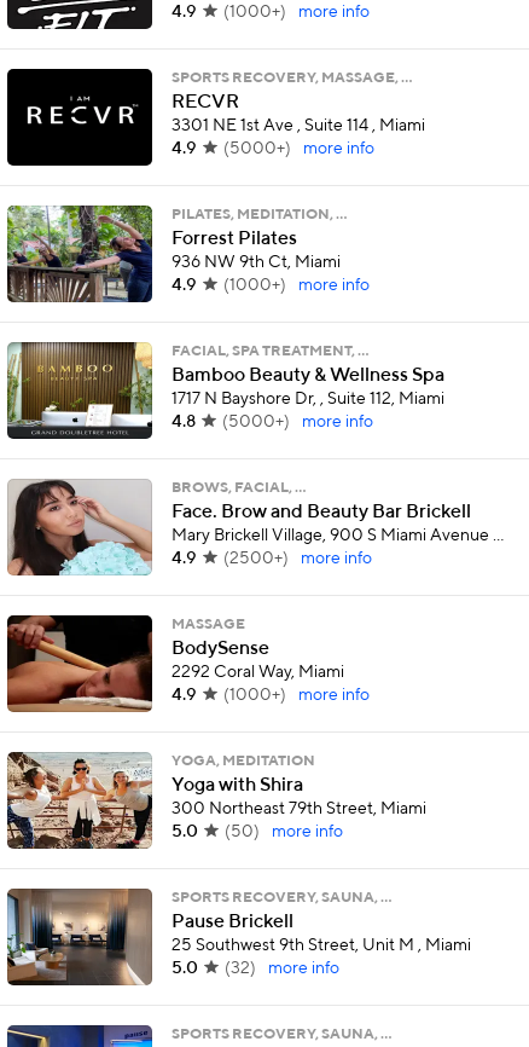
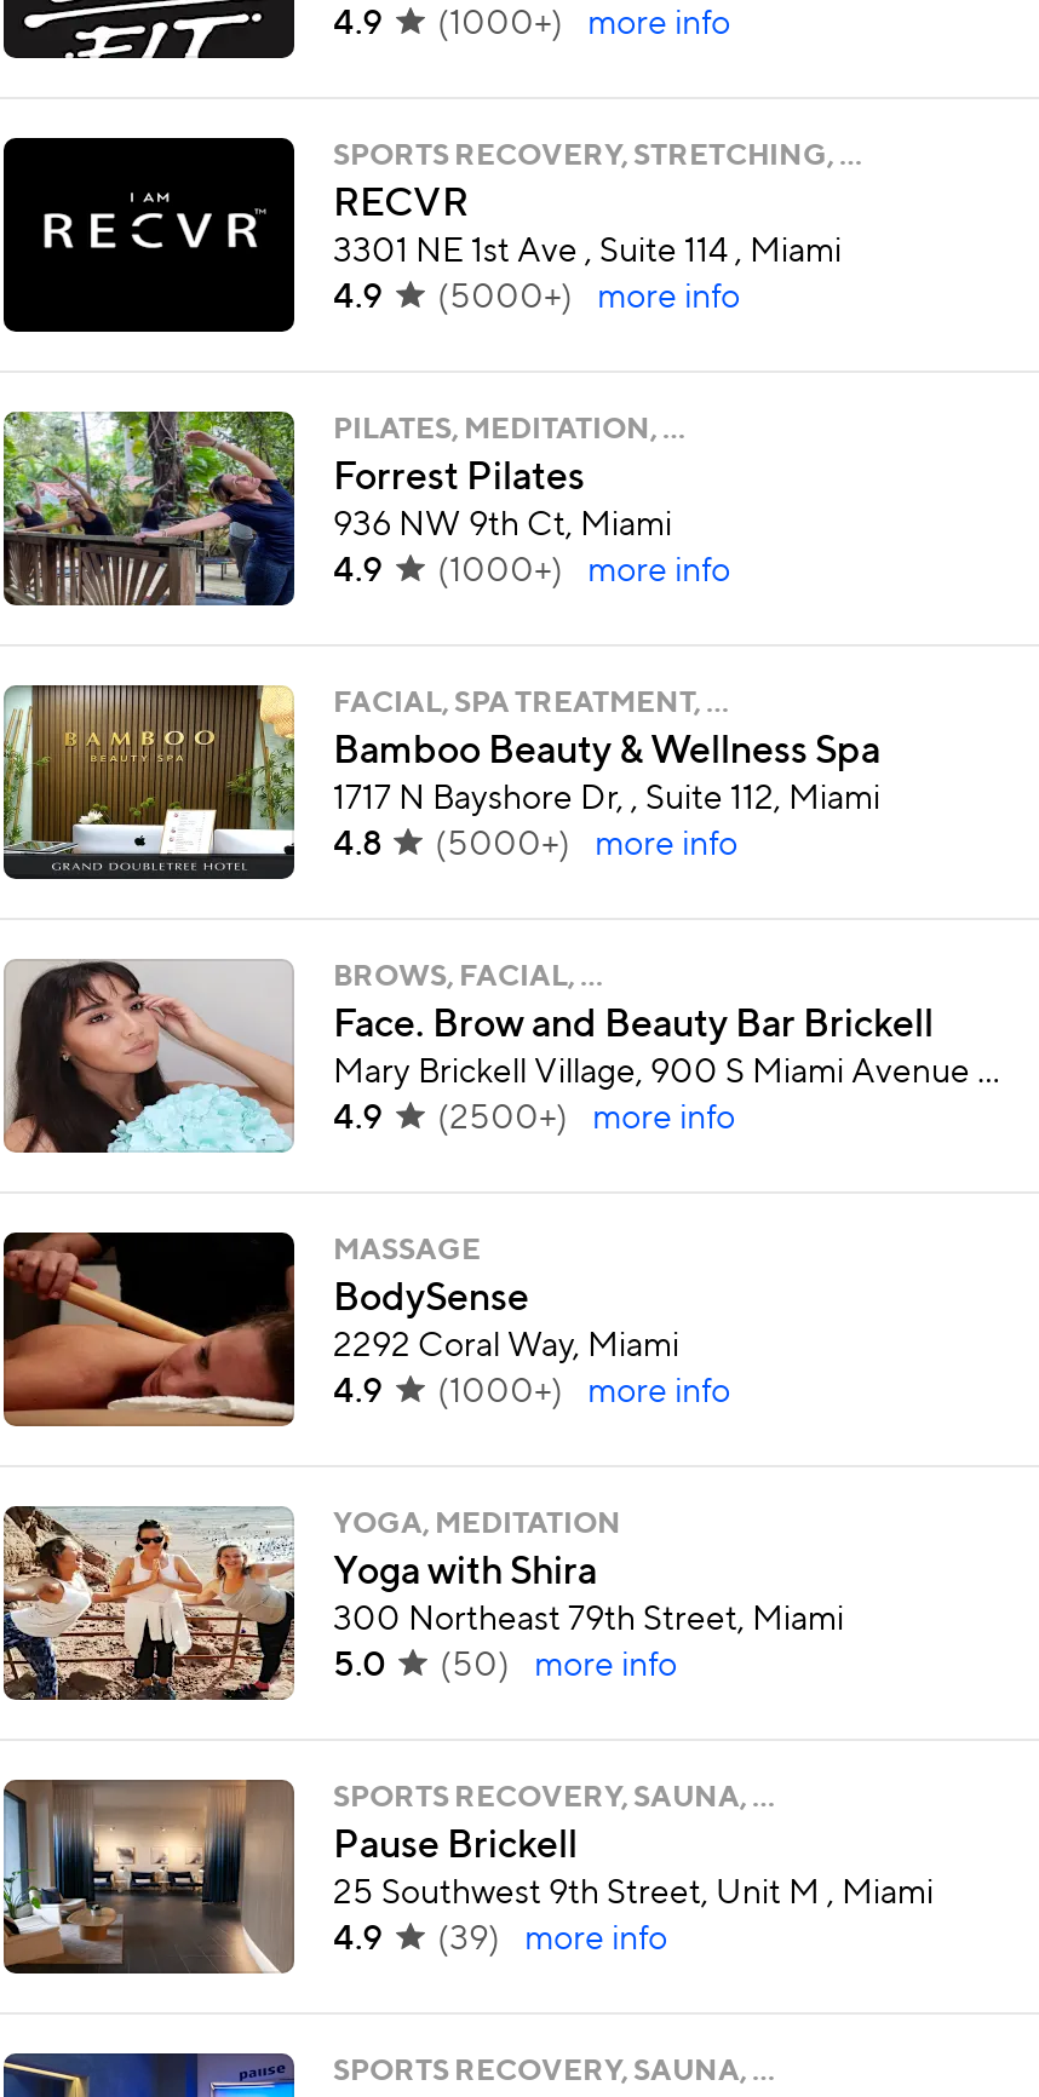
- SPORTS RECOVERY, MASSAGE, …
+ SPORTS RECOVERY, STRETCHING, …

- 5.0
+ 4.9

- (32)
+ (39)
